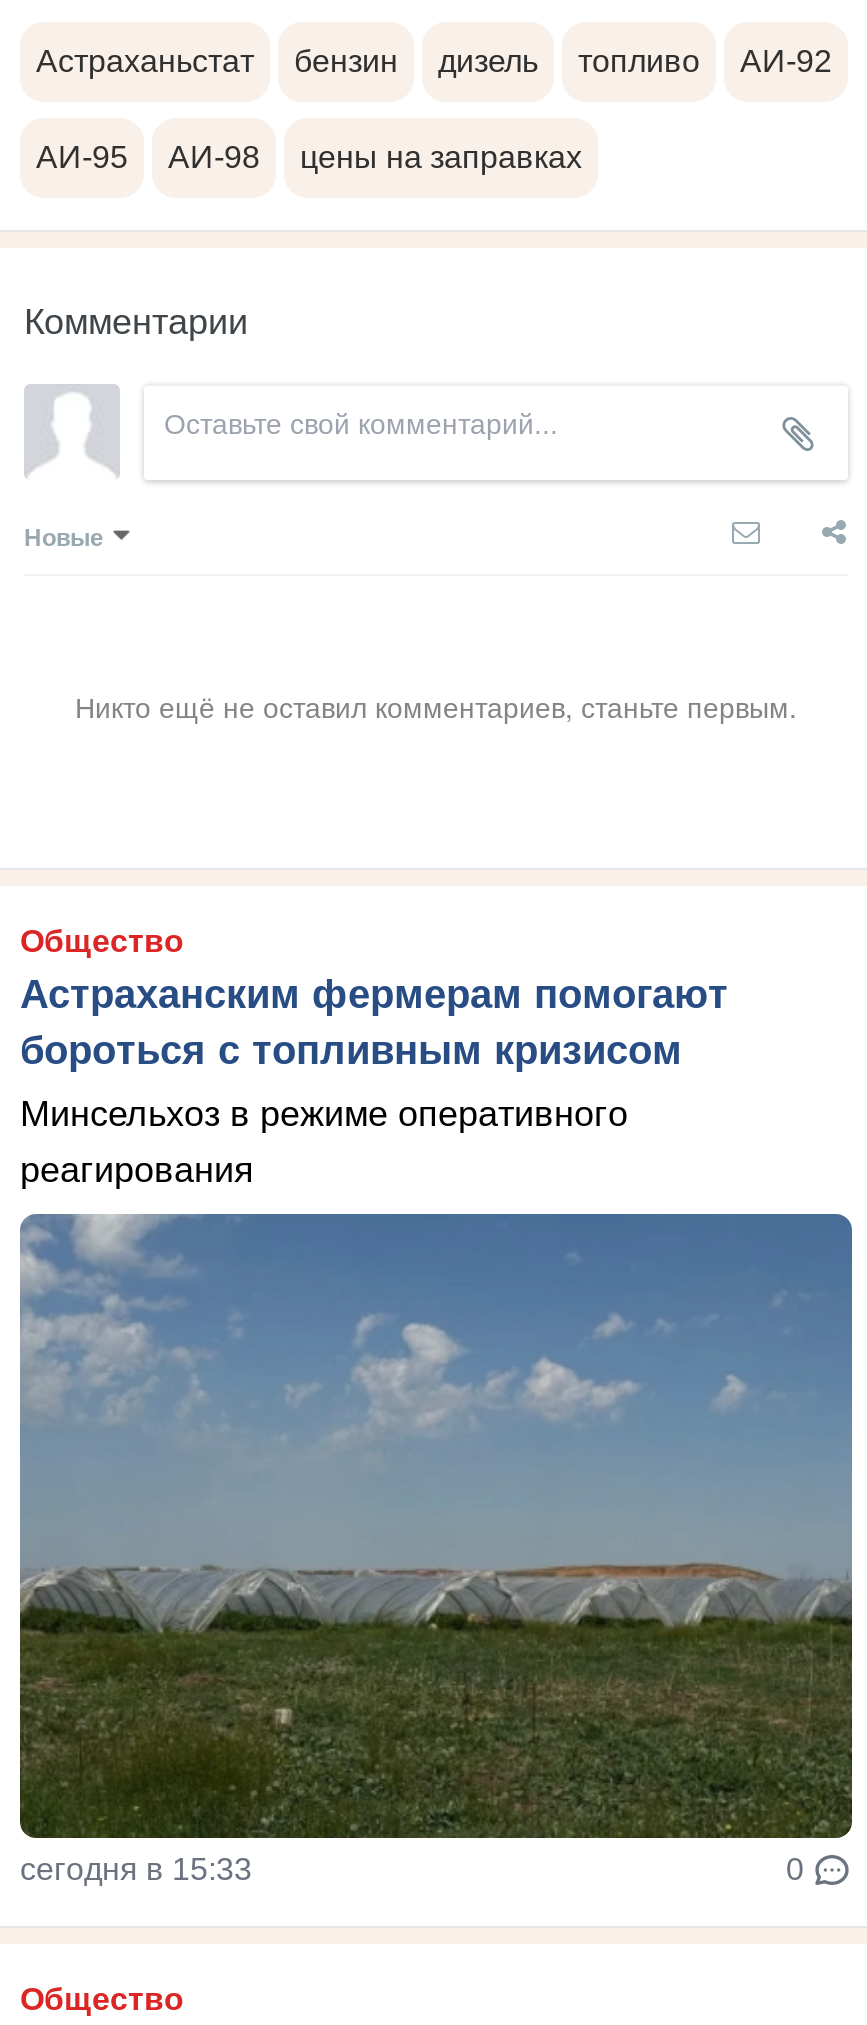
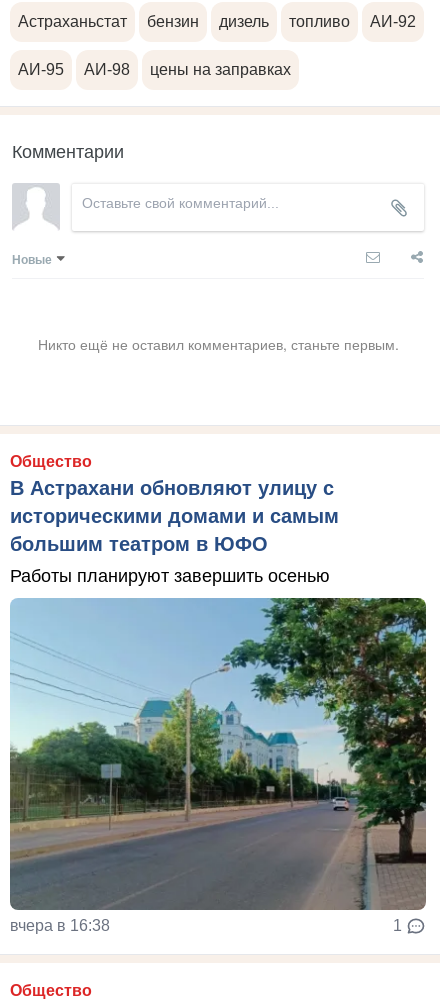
- Астраханским фермерам помогают
- бороться с топливным кризисом
+ В Астрахани обновляют улицу с
+ историческими домами и самым
+ большим театром в ЮФО

- Минсельхоз в режиме оперативного
- реагирования
+ Работы планируют завершить осенью

- [image]
- сегодня в 15:33
- 0
+ [image]
+ вчера в 16:38
+ 1
